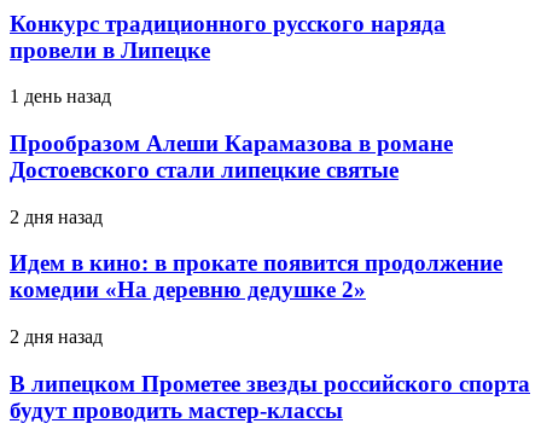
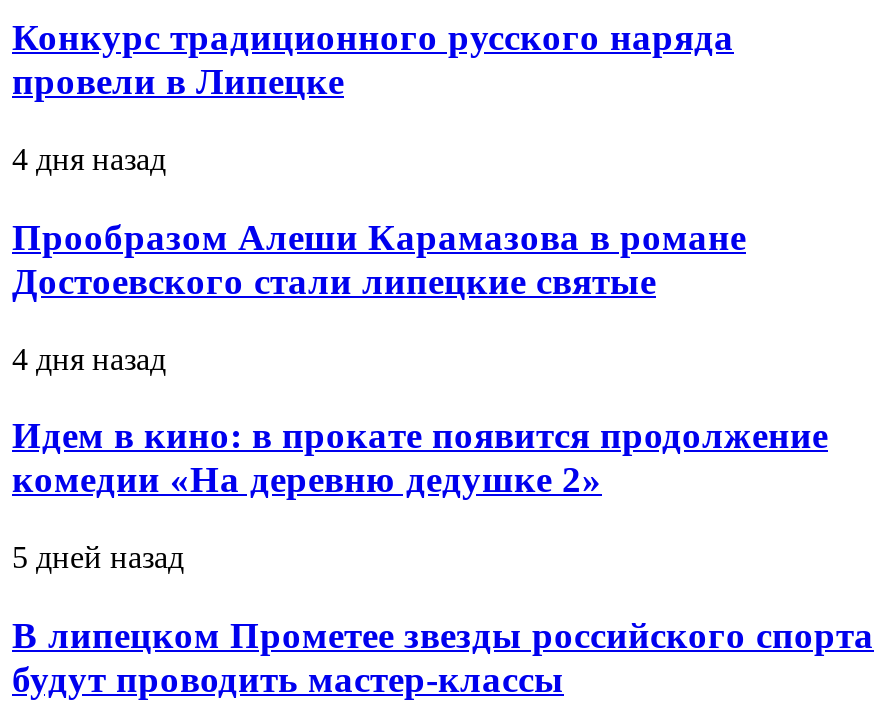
- 1 день назад
+ 4 дня назад

- 2 дня назад
+ 4 дня назад

- 2 дня назад
+ 5 дней назад
